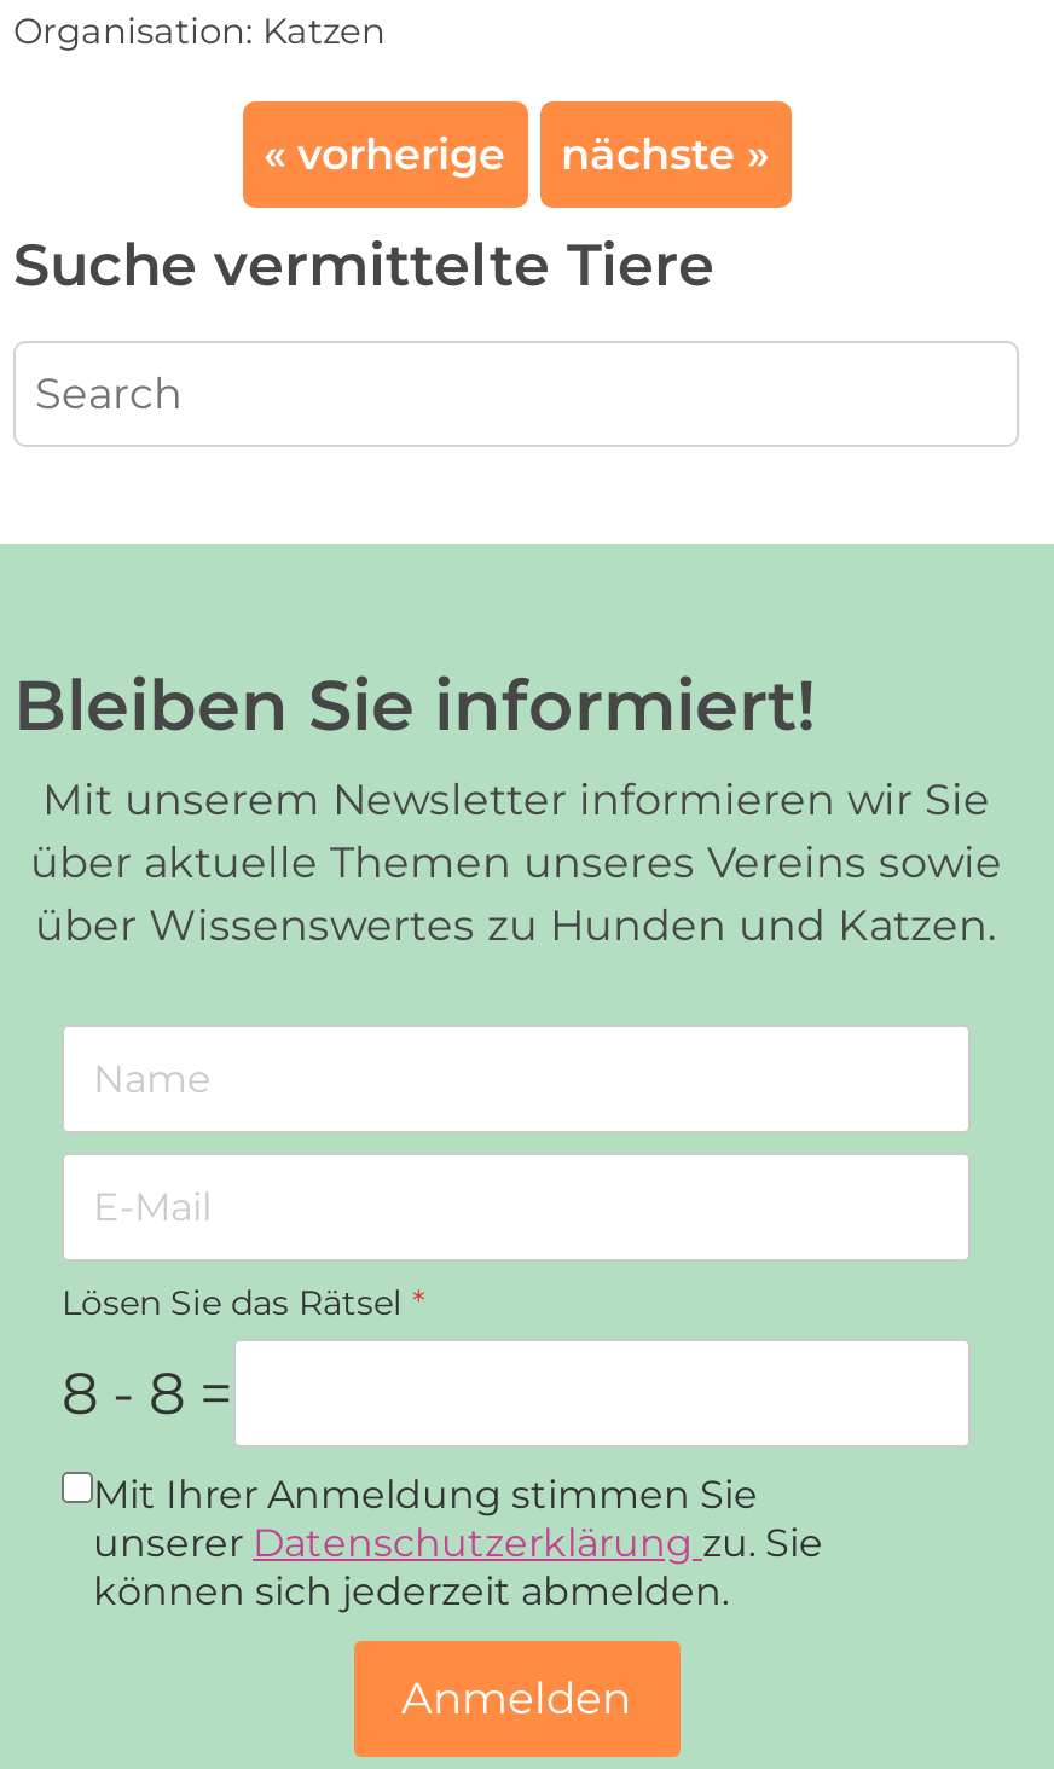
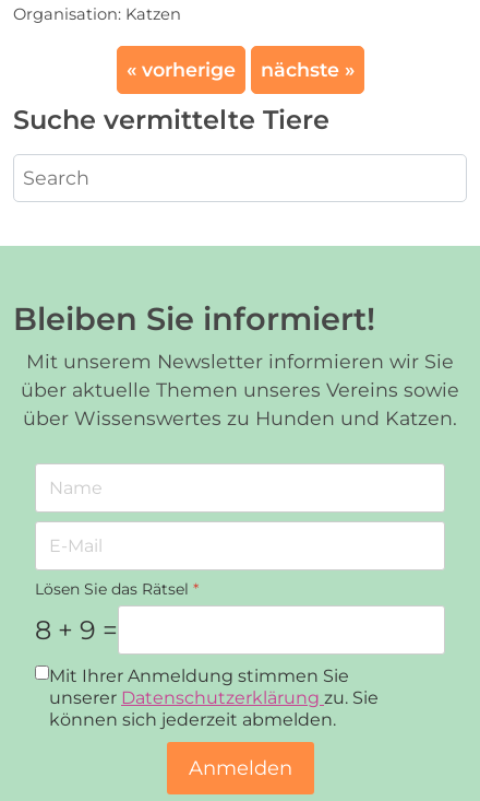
- 8 - 8 =
+ 8 + 9 =
